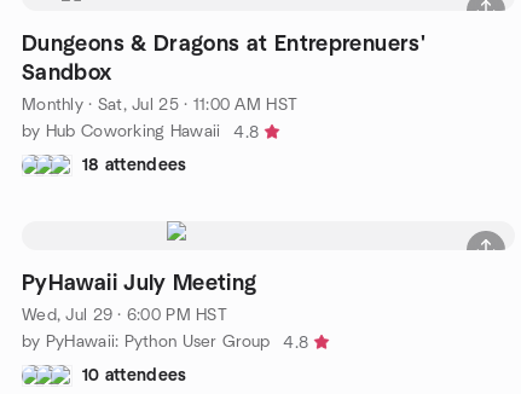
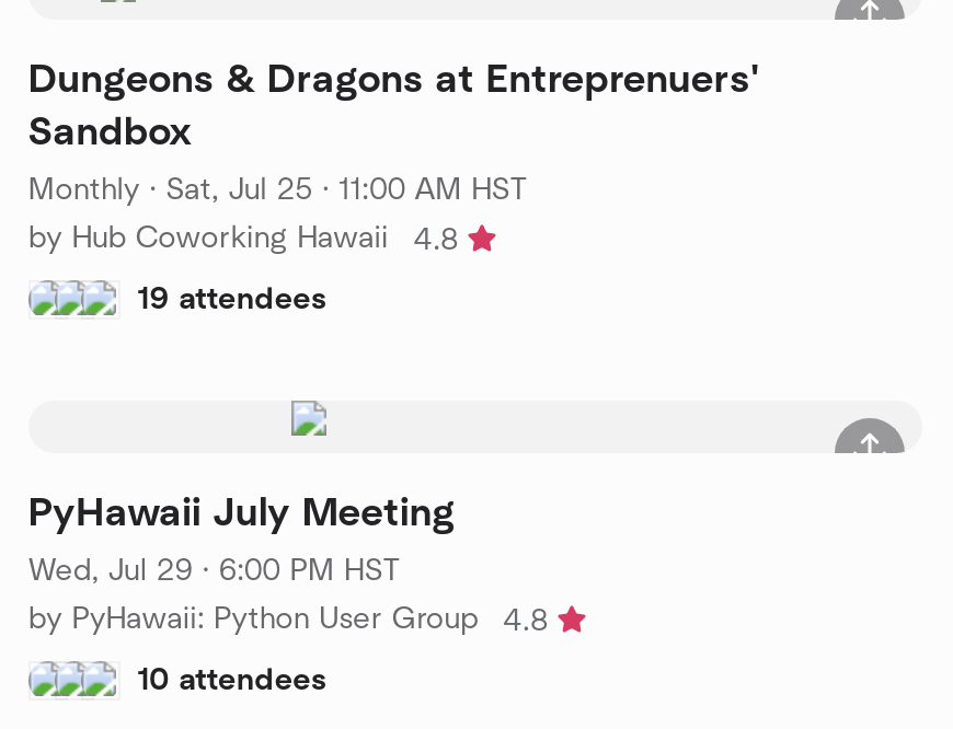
- 18 attendees
+ 19 attendees
